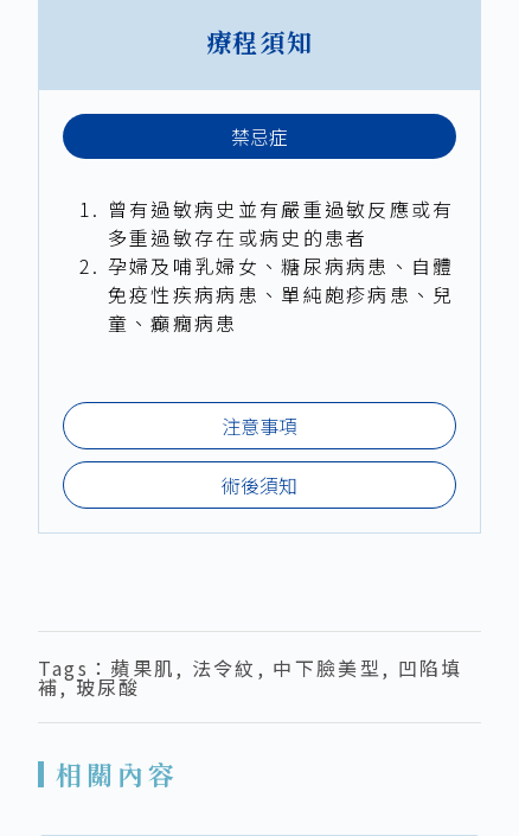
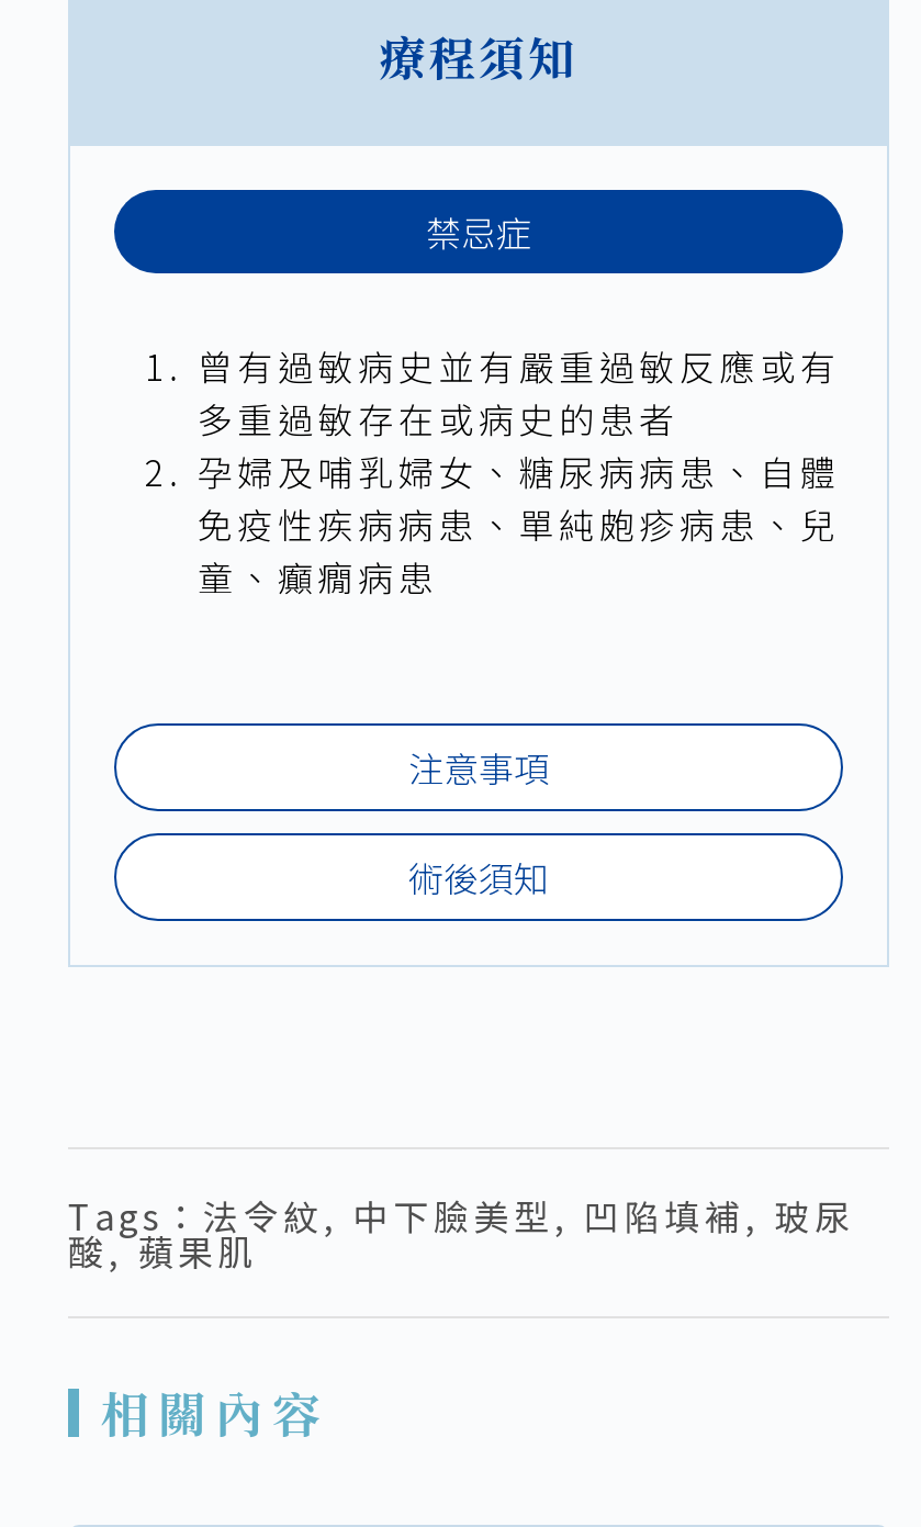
- Tags：蘋果肌,法令紋,中下臉美型,凹陷填
- 補,玻尿酸
+ Tags：法令紋,中下臉美型,凹陷填補,玻尿
+ 酸,蘋果肌
